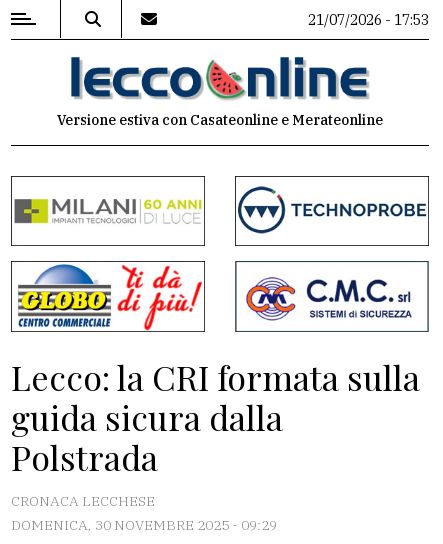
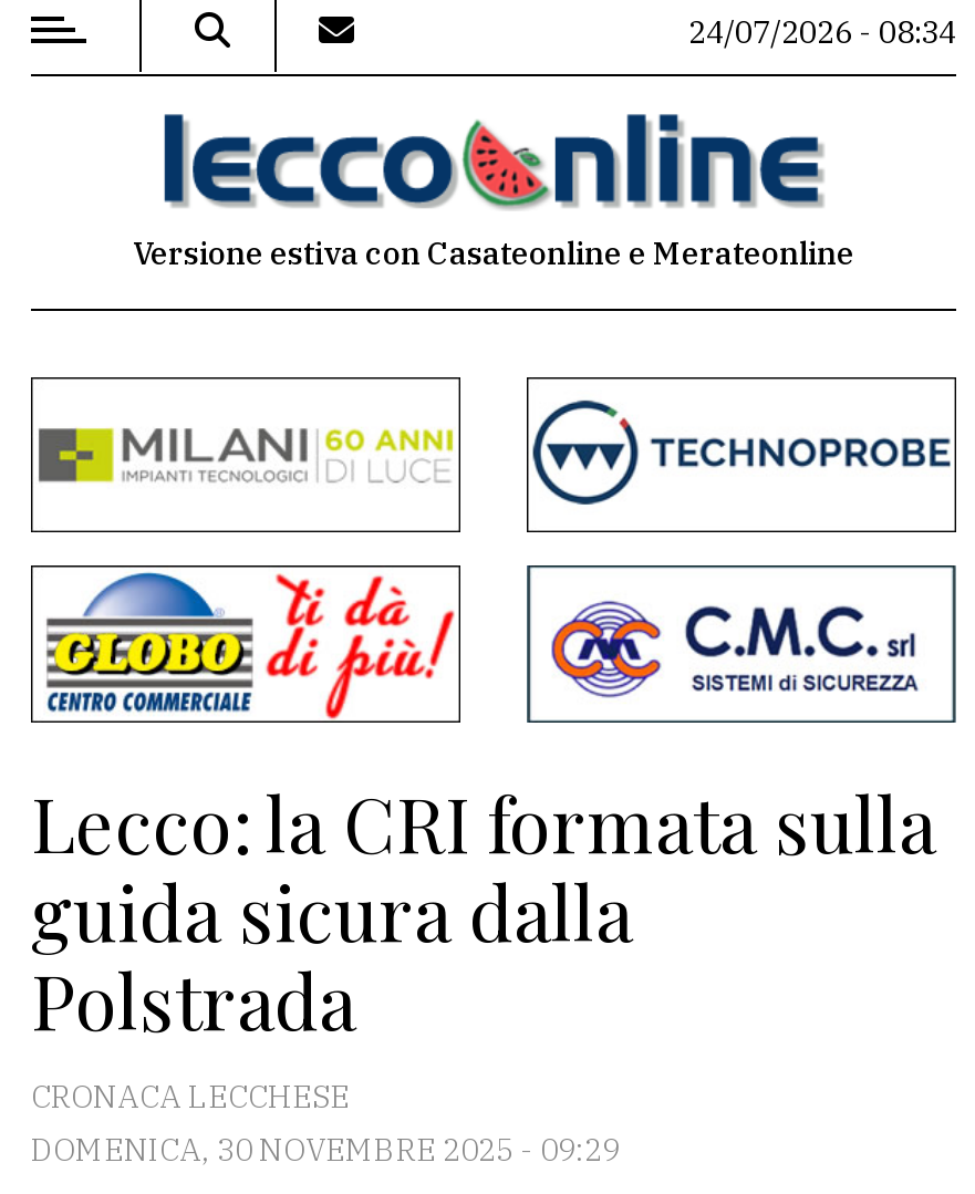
- 21/07/2026 - 17:53
+ 24/07/2026 - 08:34
